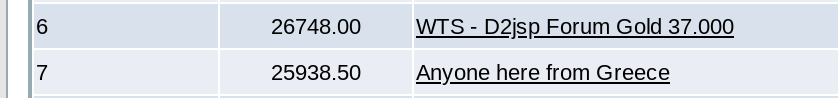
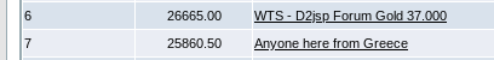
- 26748.00
+ 26665.00

- 25938.50
+ 25860.50
